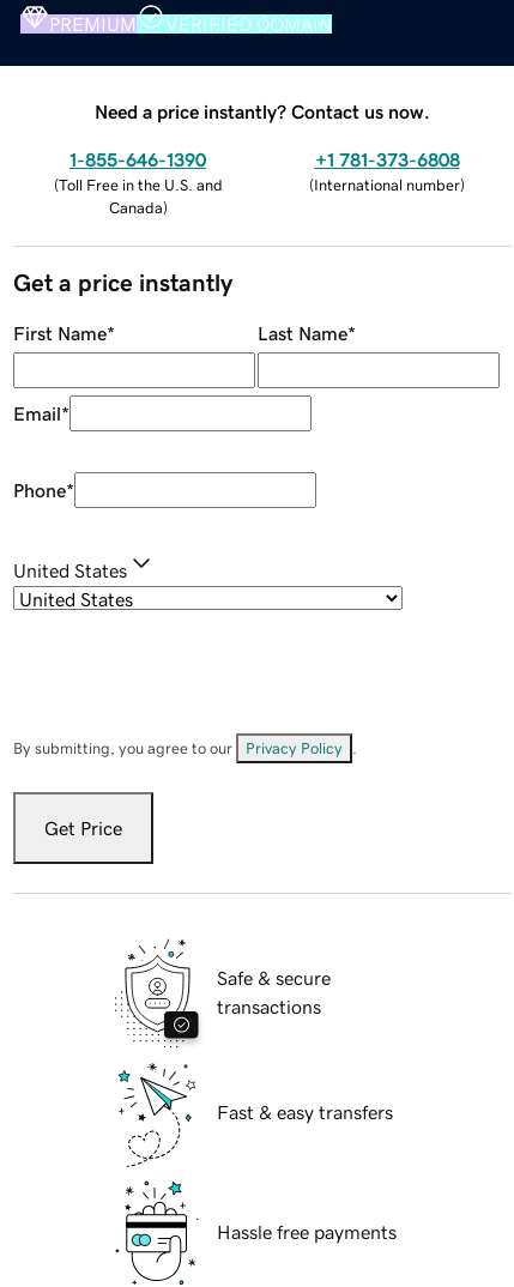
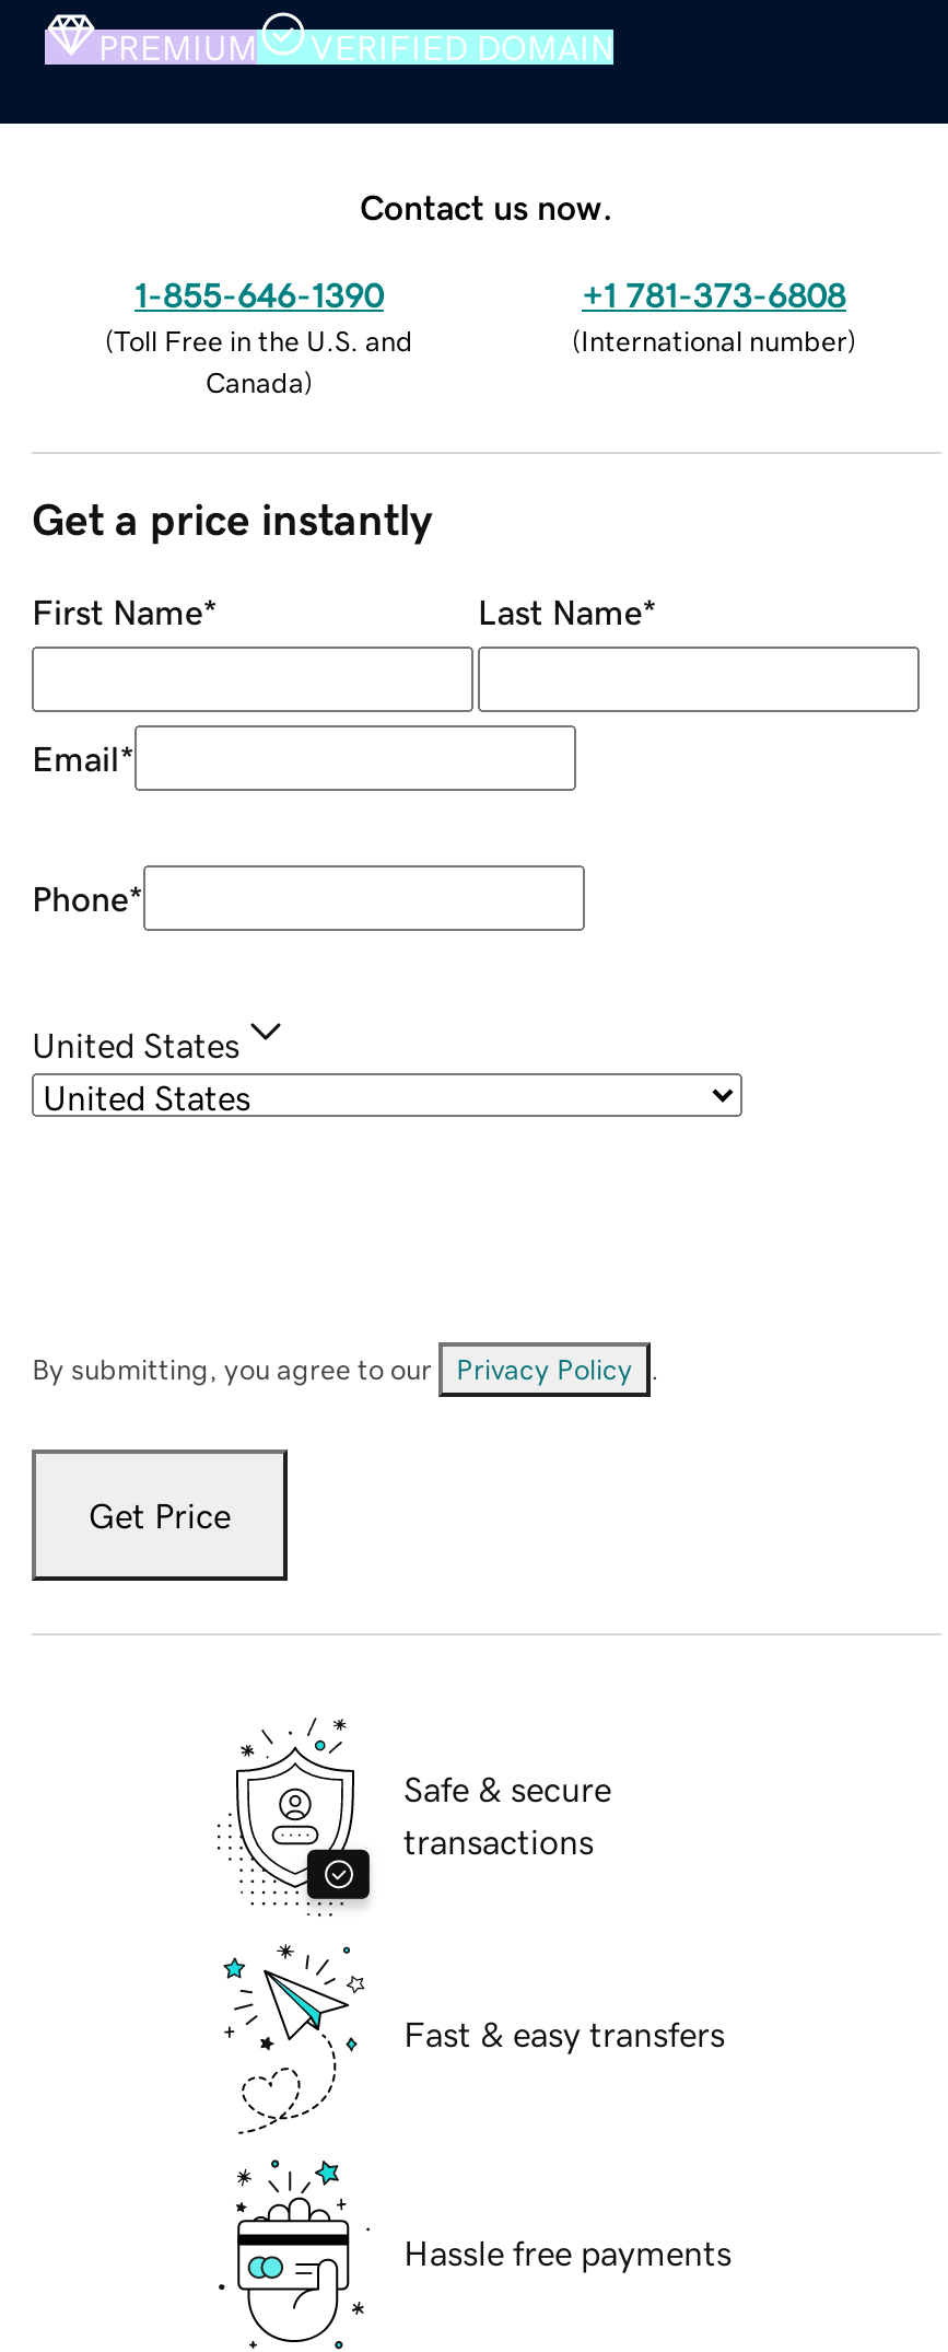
- Need a price instantly? Contact us now.
+ Contact us now.
